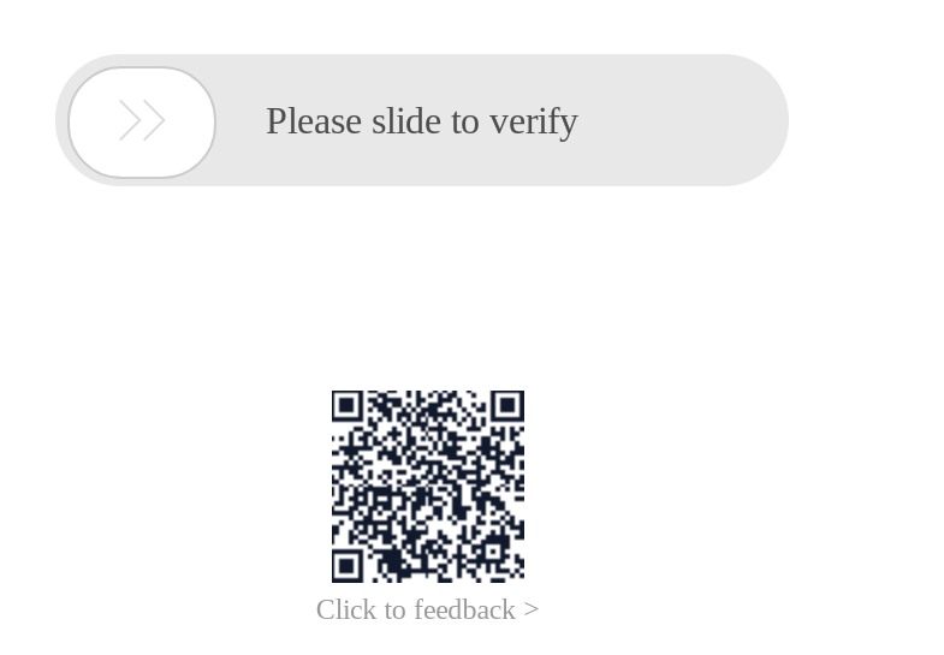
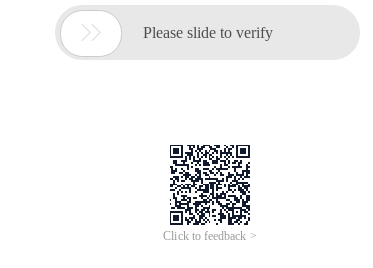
- [image]
+ [image]
